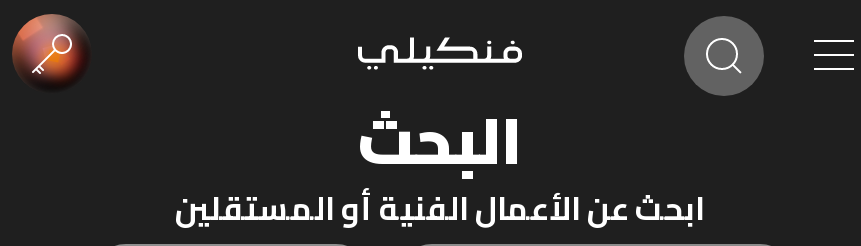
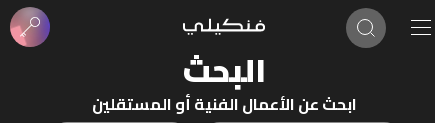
- [image]
+ [image]
